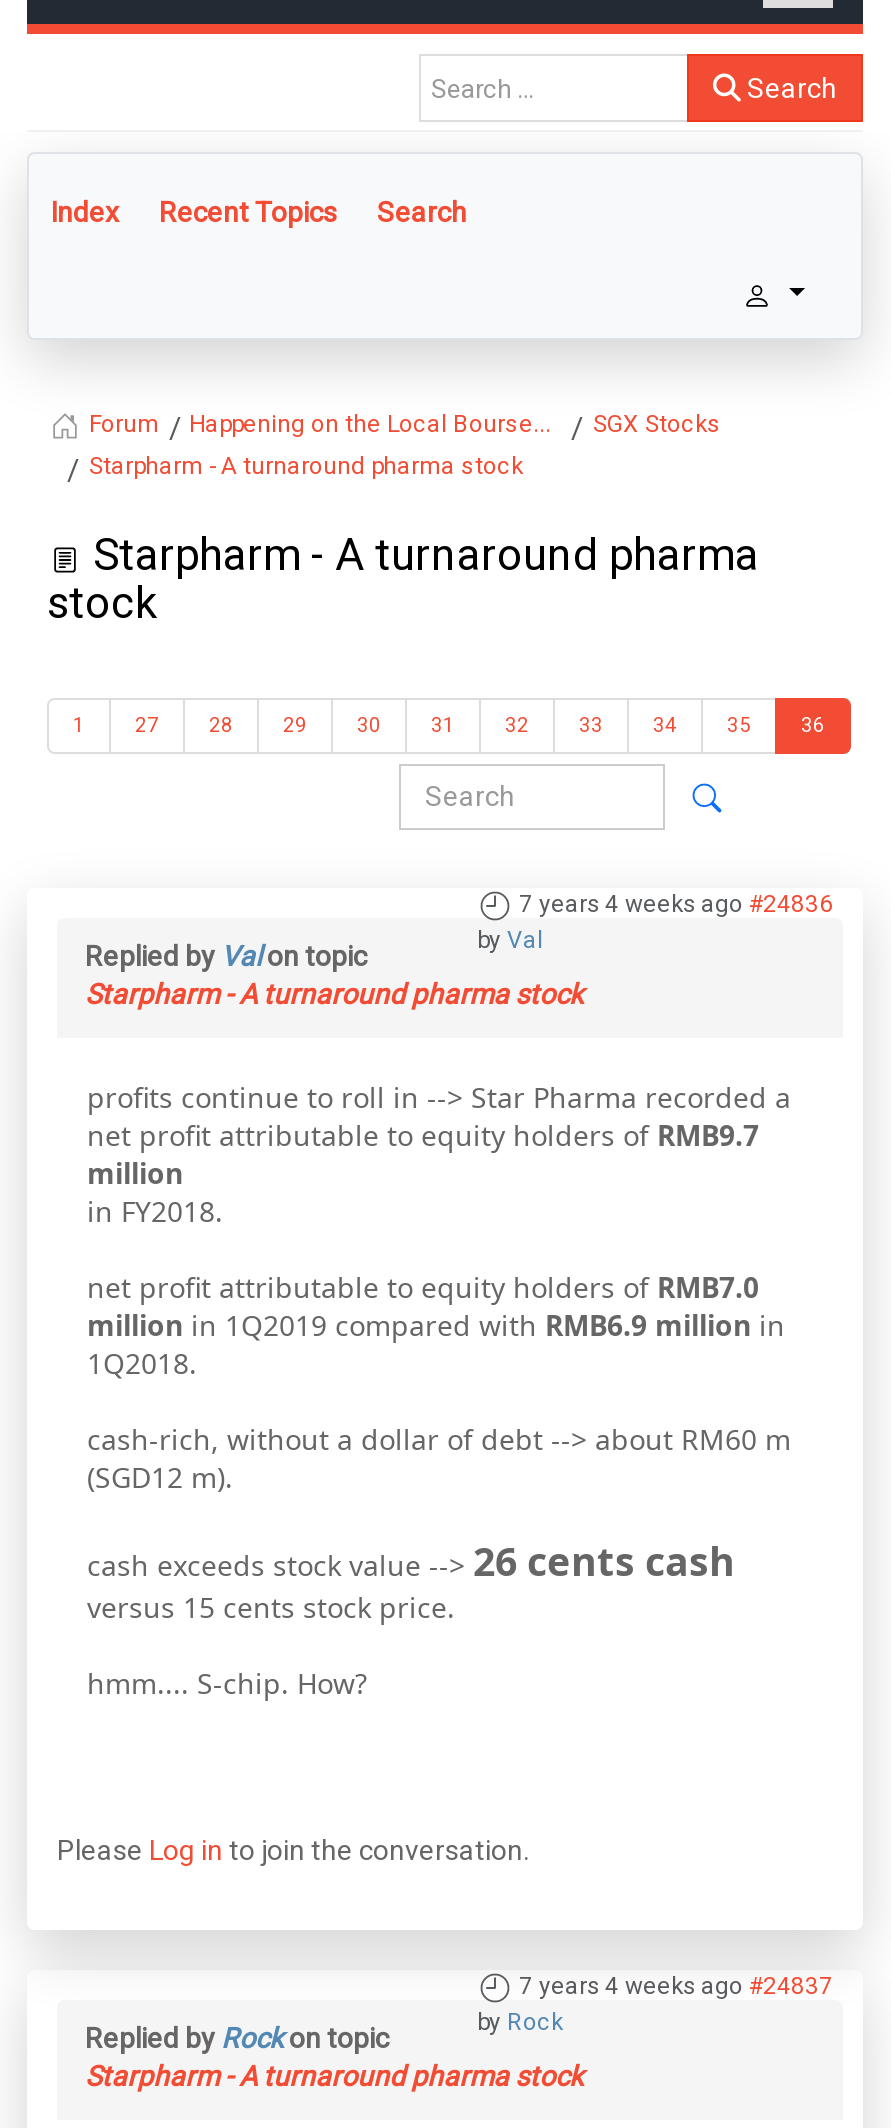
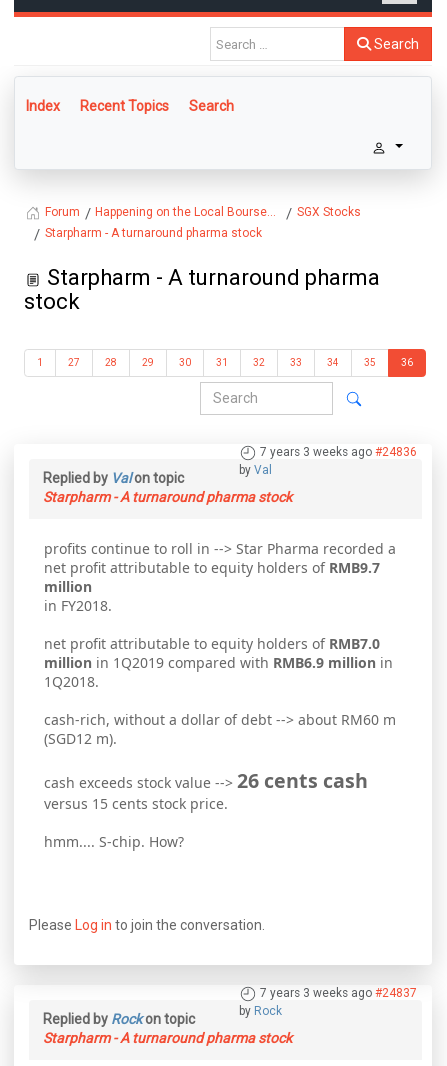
- 7 years 4 weeks ago #24836
+ 7 years 3 weeks ago #24836

- 7 years 4 weeks ago #24837
+ 7 years 3 weeks ago #24837
